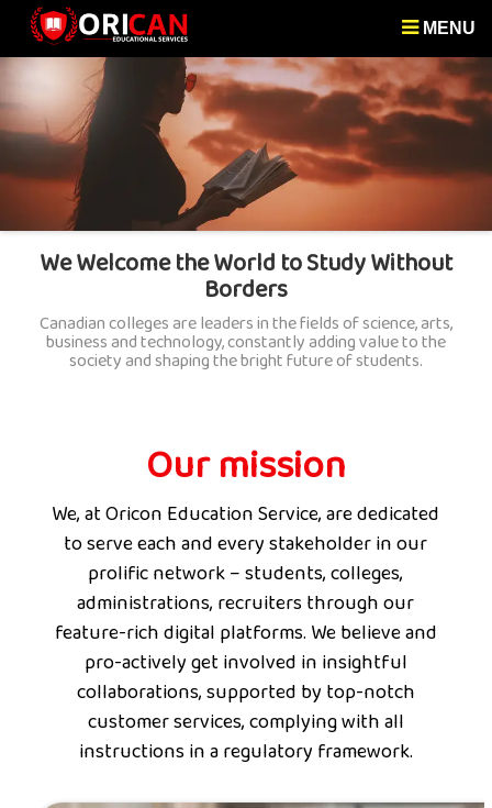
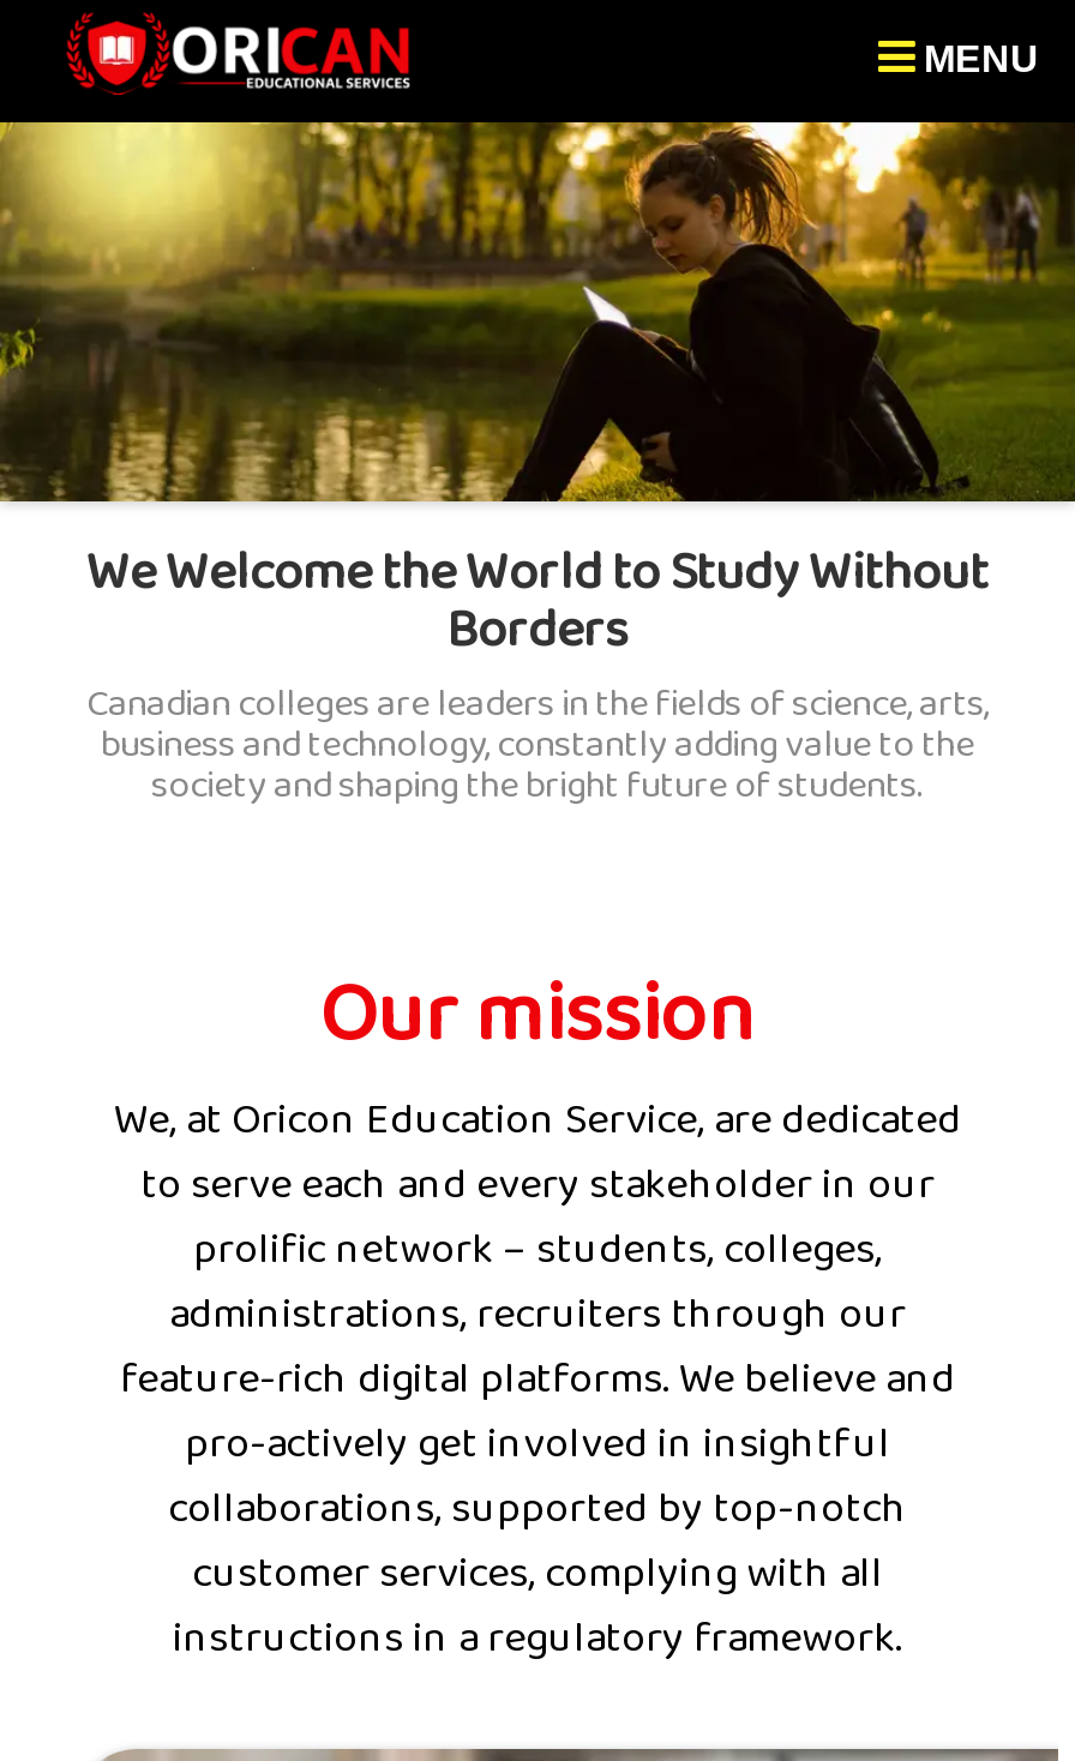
- [image]
+ [image]
